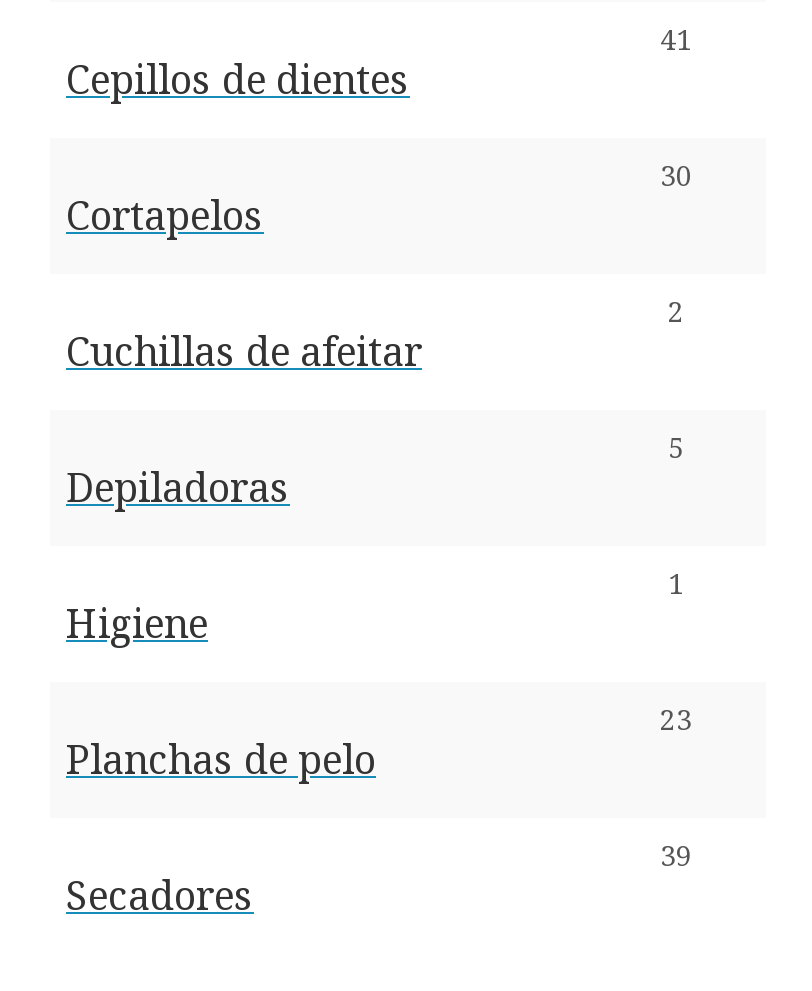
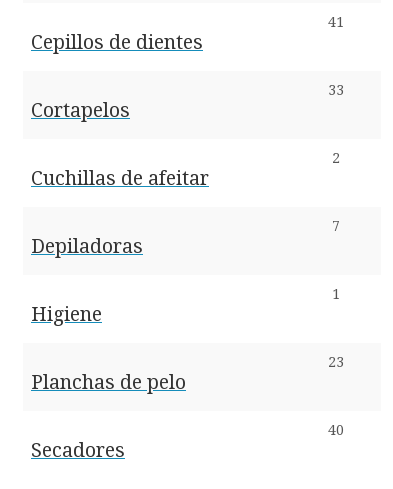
- 30
+ 33

- 5
+ 7

- 39
+ 40
